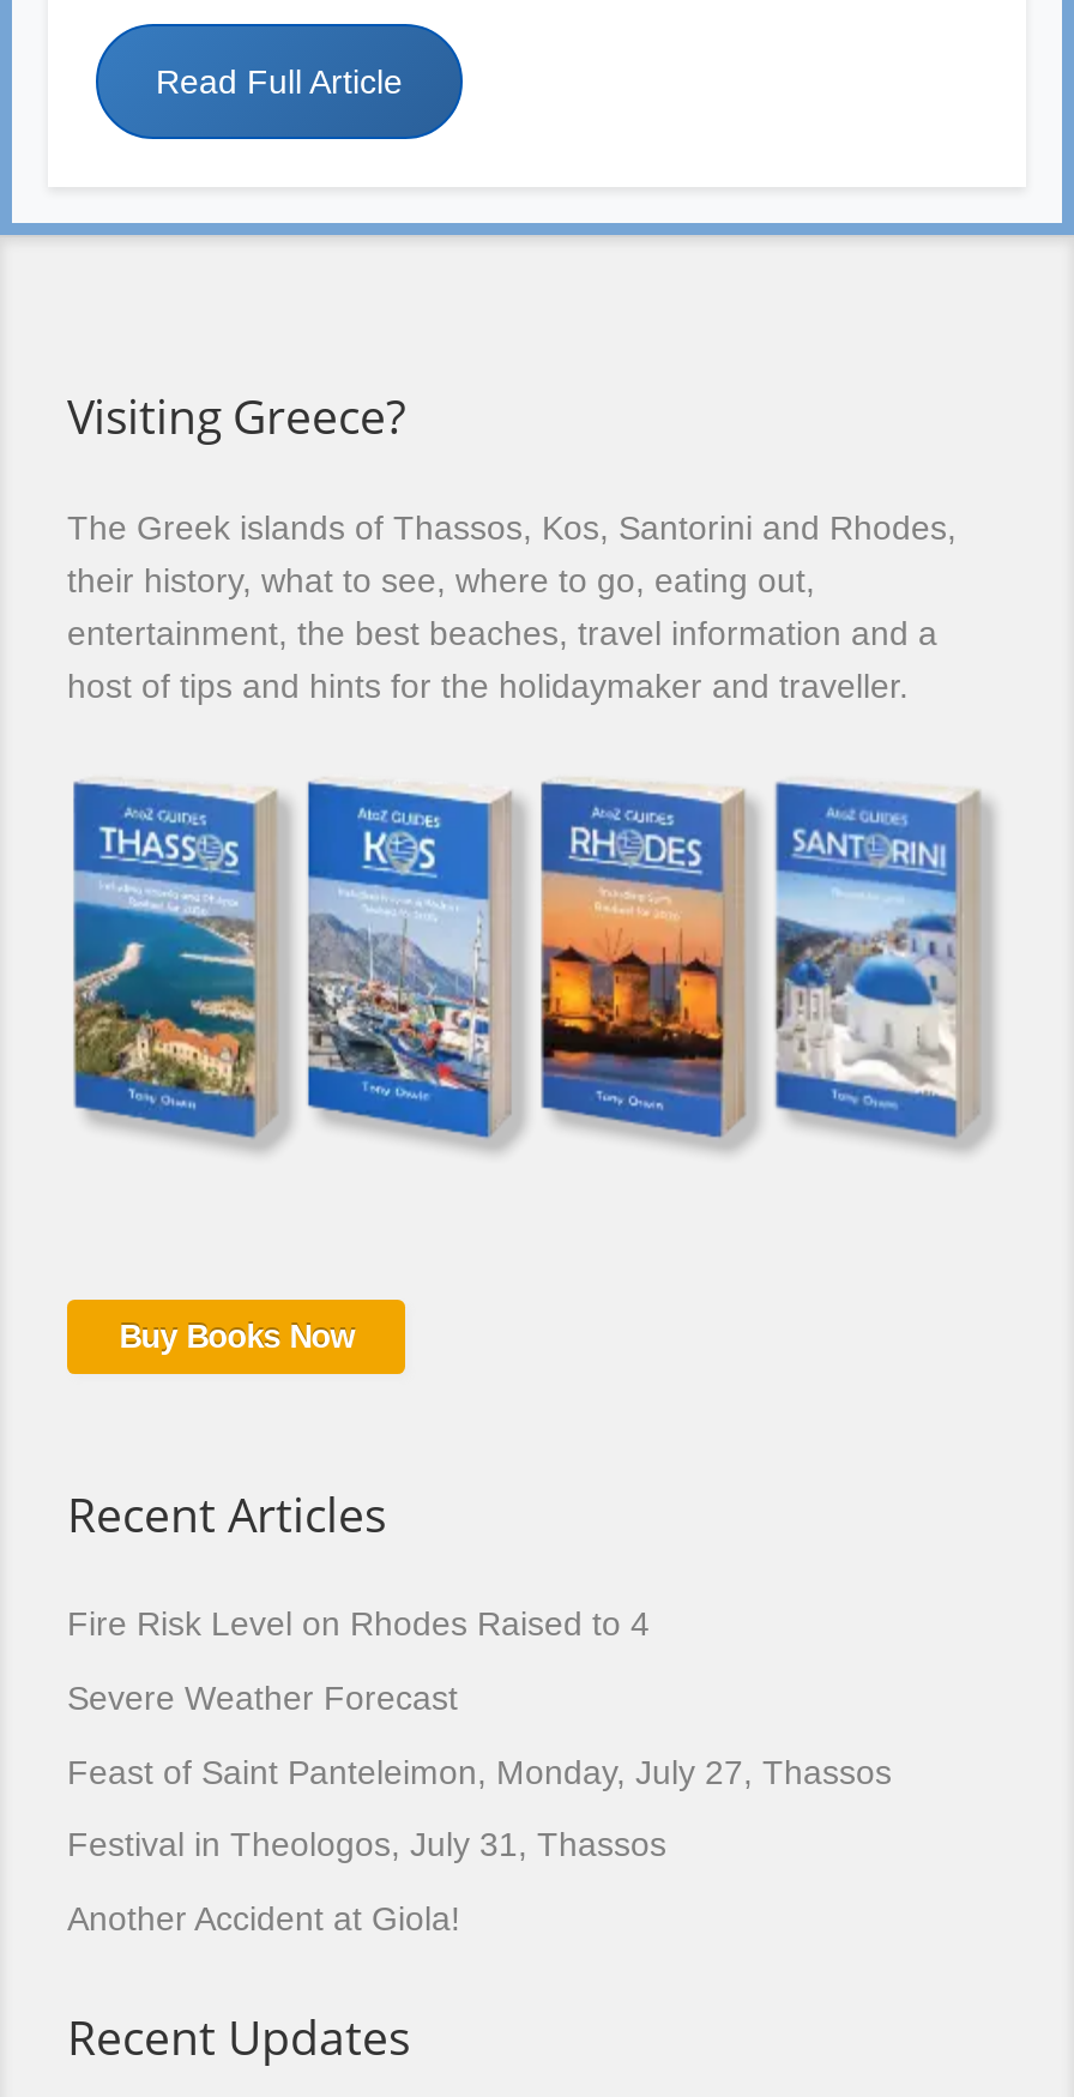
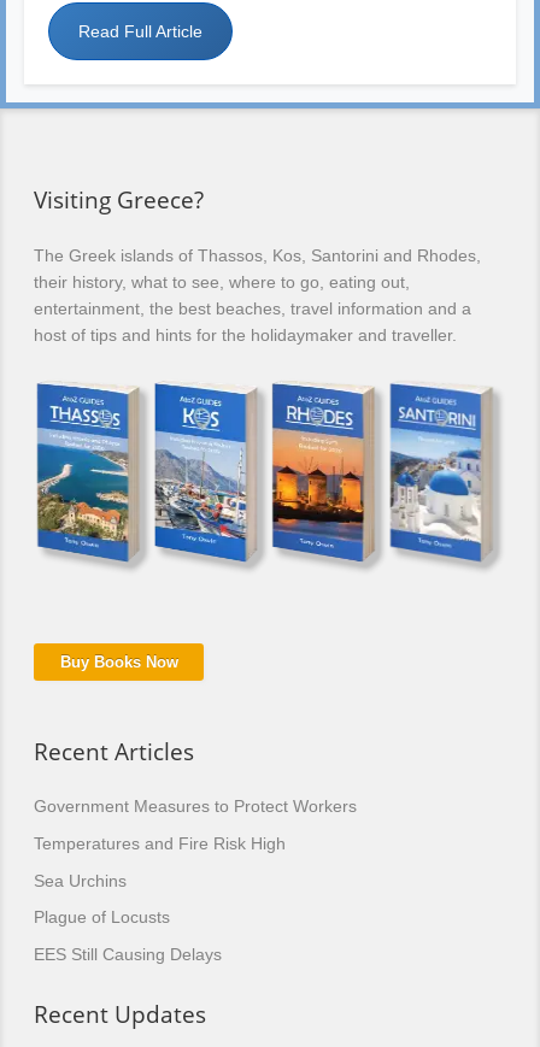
- Fire Risk Level on Rhodes Raised to 4
+ Government Measures to Protect Workers

- Severe Weather Forecast
+ Temperatures and Fire Risk High

- Feast of Saint Panteleimon, Monday, July 27, Thassos
+ Sea Urchins

- Festival in Theologos, July 31, Thassos
+ Plague of Locusts

- Another Accident at Giola!
+ EES Still Causing Delays
